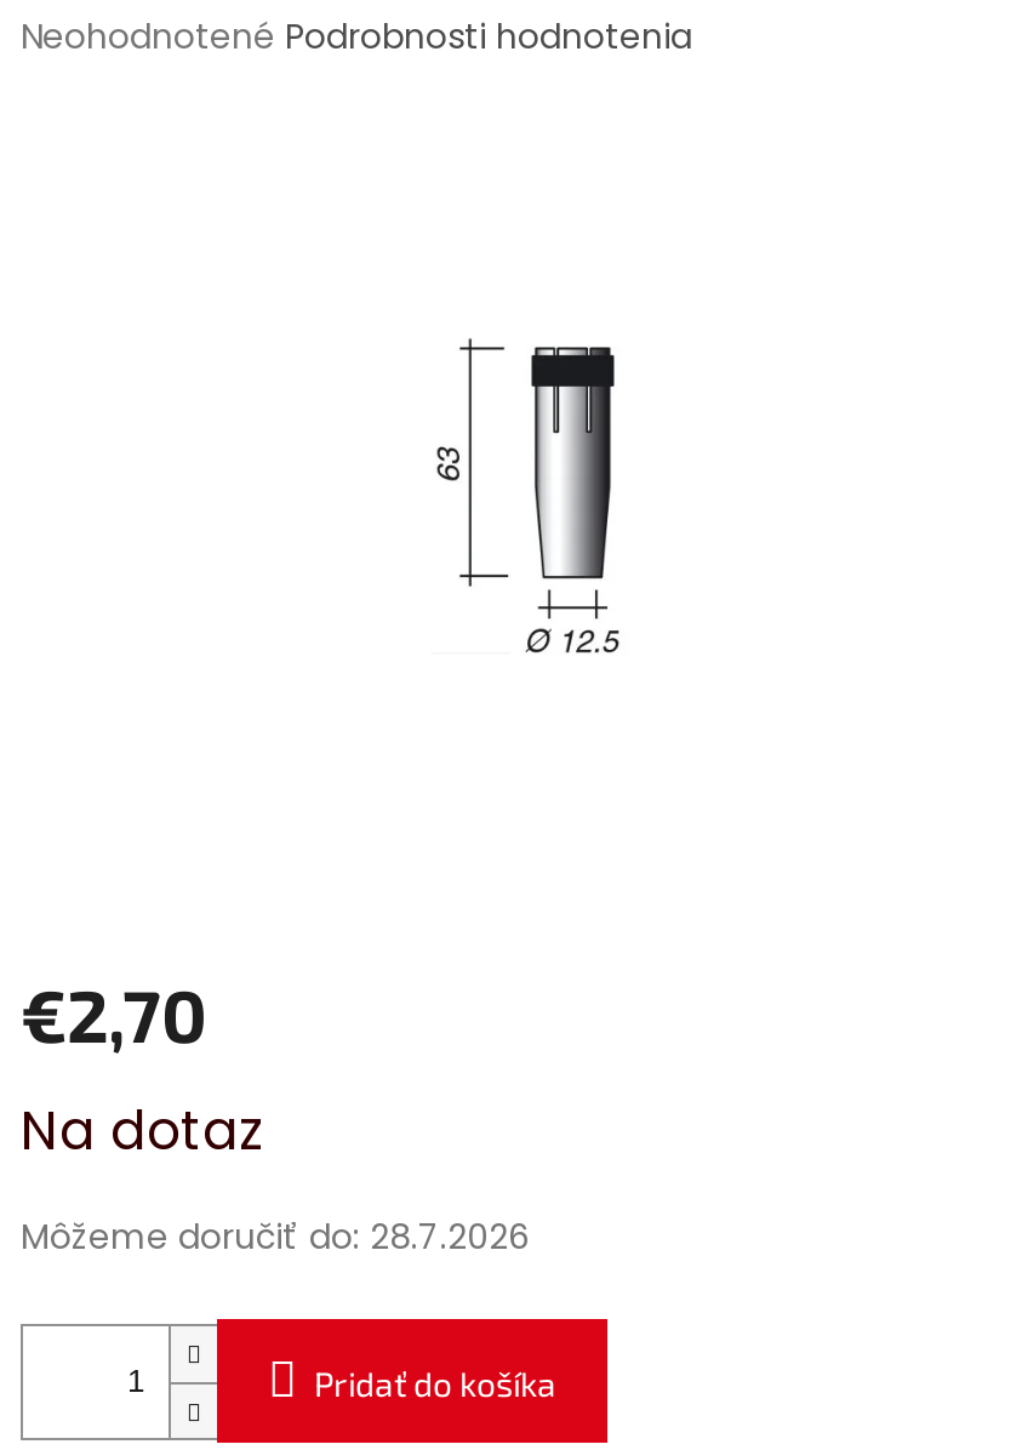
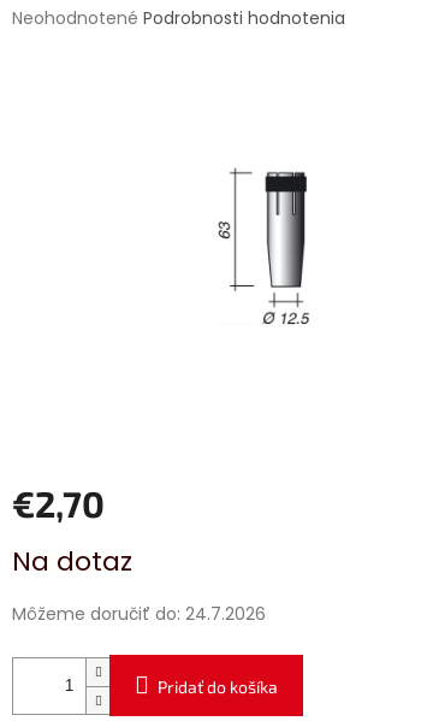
- Môžeme doručiť do: 28.7.2026
+ Môžeme doručiť do: 24.7.2026
